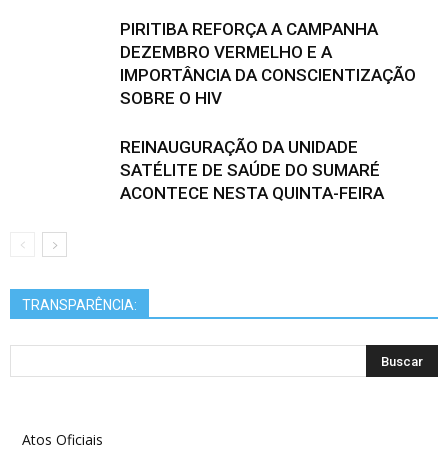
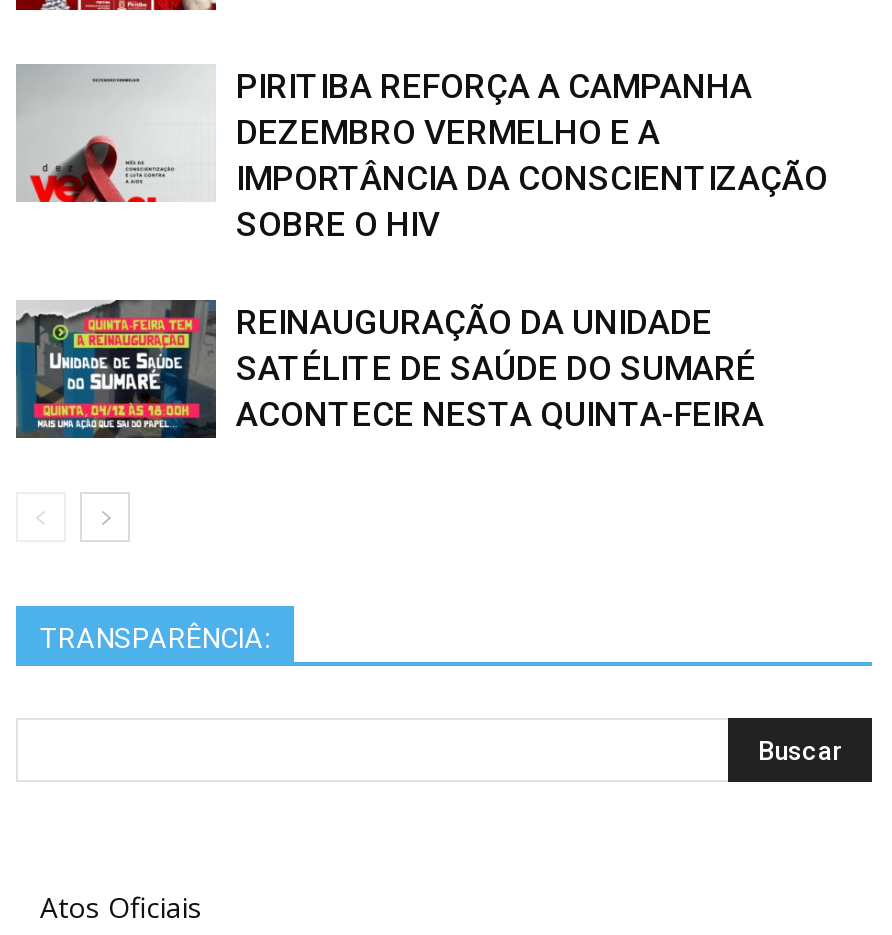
+ [image]

+ [image]
